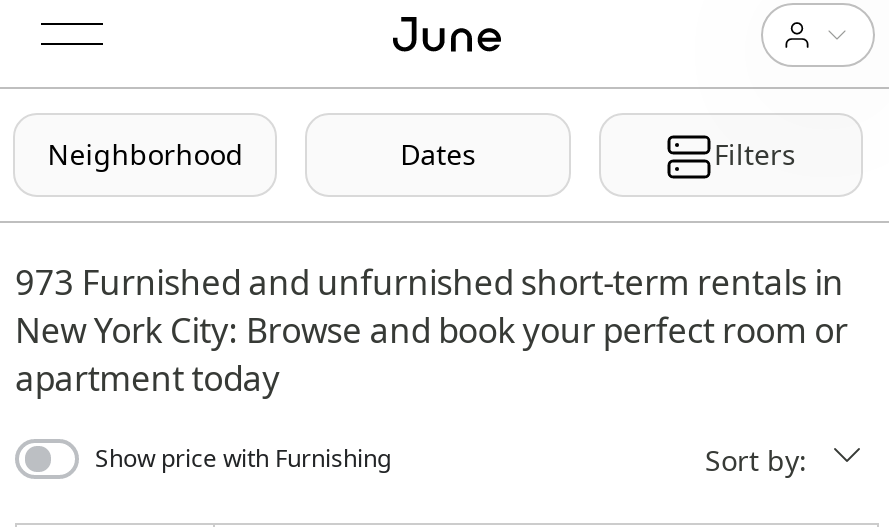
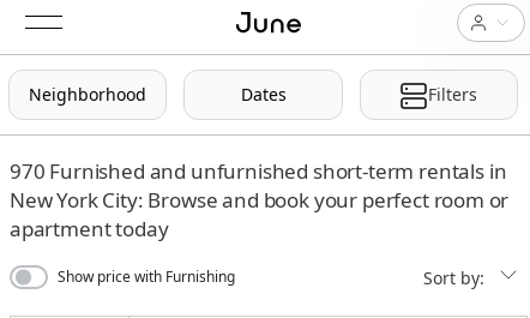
- 973 Furnished and unfurnished short-term rentals in
+ 970 Furnished and unfurnished short-term rentals in
